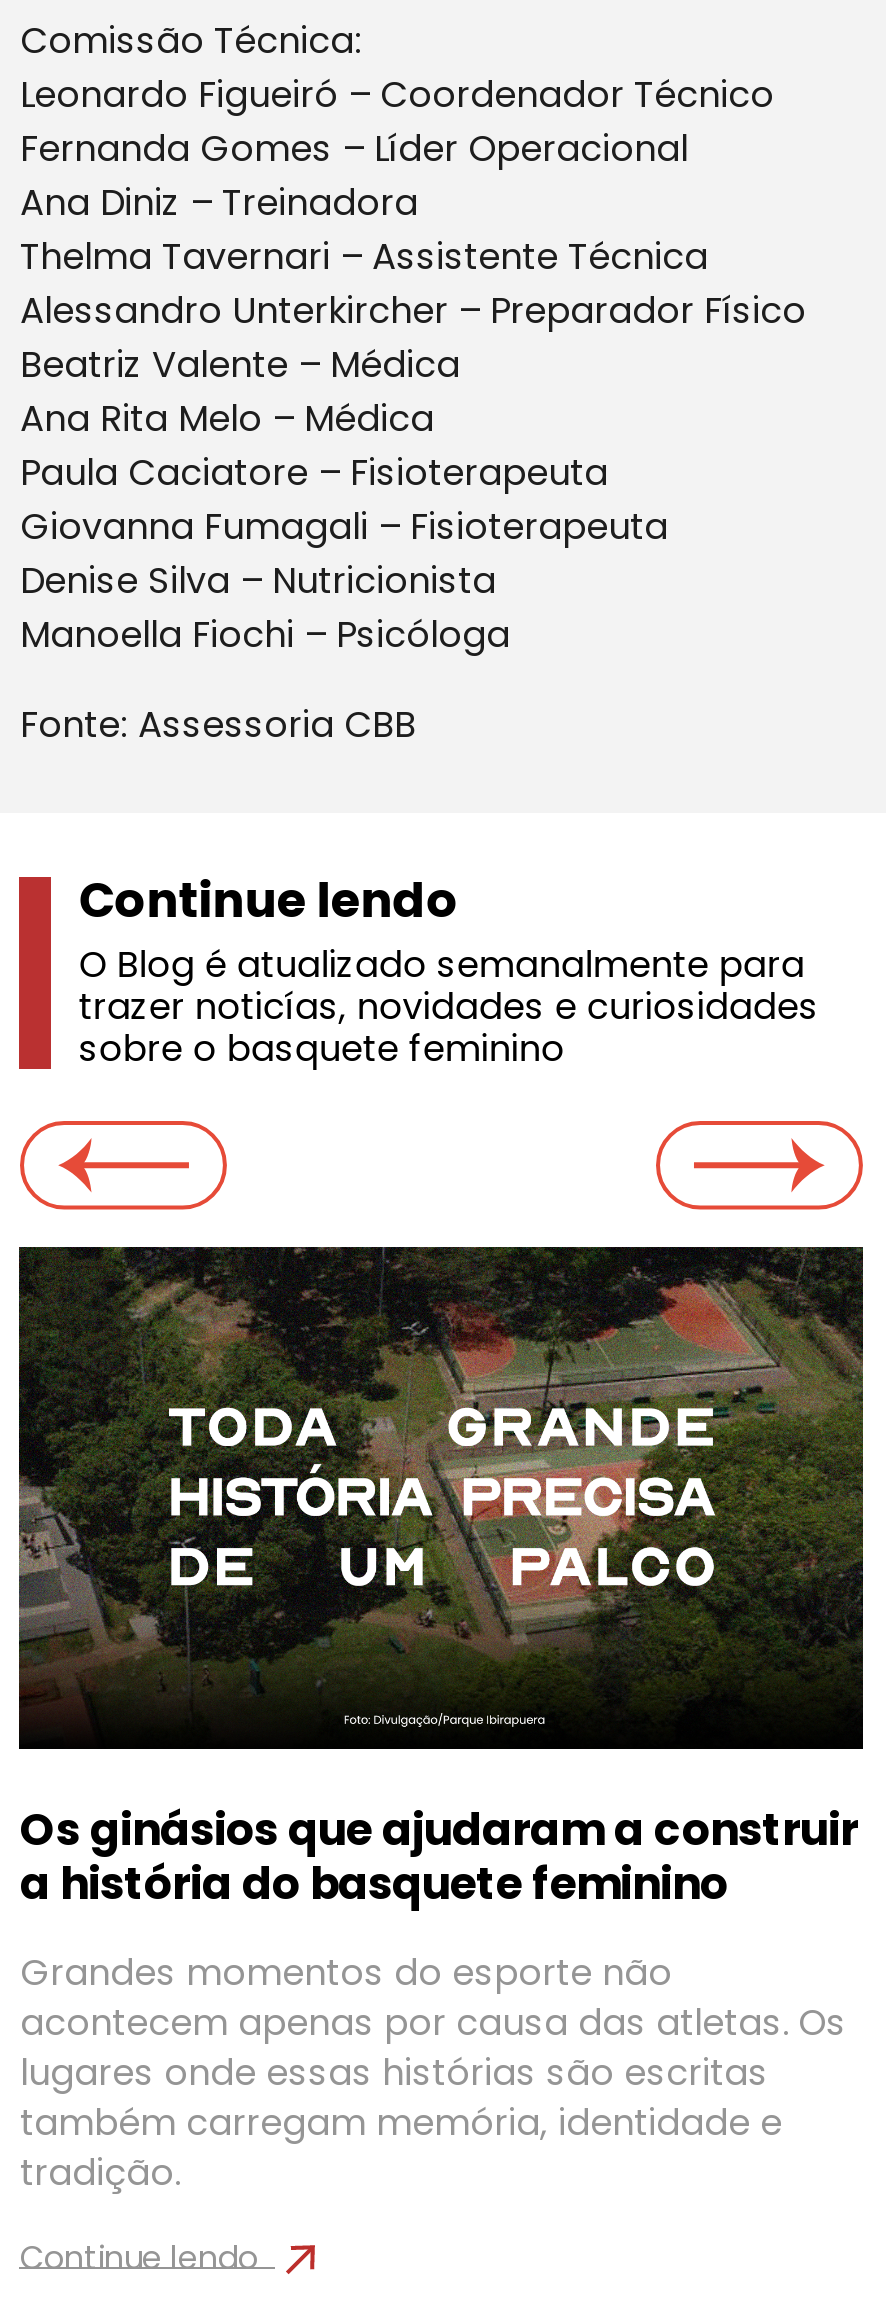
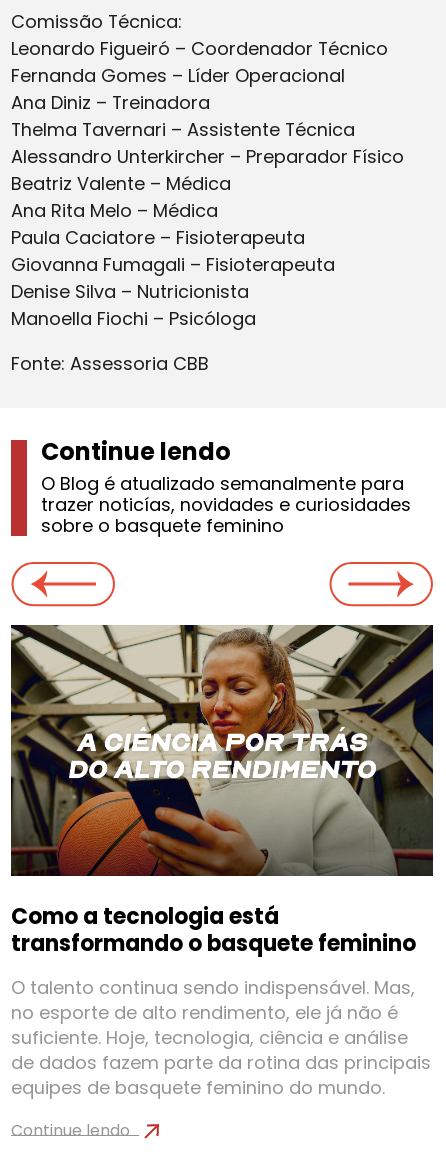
- [image]
- Os ginásios que ajudaram a construir
- a história do basquete feminino
+ [image]
+ Como a tecnologia está
+ transformando o basquete feminino

- Grandes momentos do esporte não
- acontecem apenas por causa das atletas. Os
- lugares onde essas histórias são escritas
- também carregam memória, identidade e
- tradição.
+ O talento continua sendo indispensável. Mas,
+ no esporte de alto rendimento, ele já não é
+ suficiente. Hoje, tecnologia, ciência e análise
+ de dados fazem parte da rotina das principais
+ equipes de basquete feminino do mundo.
